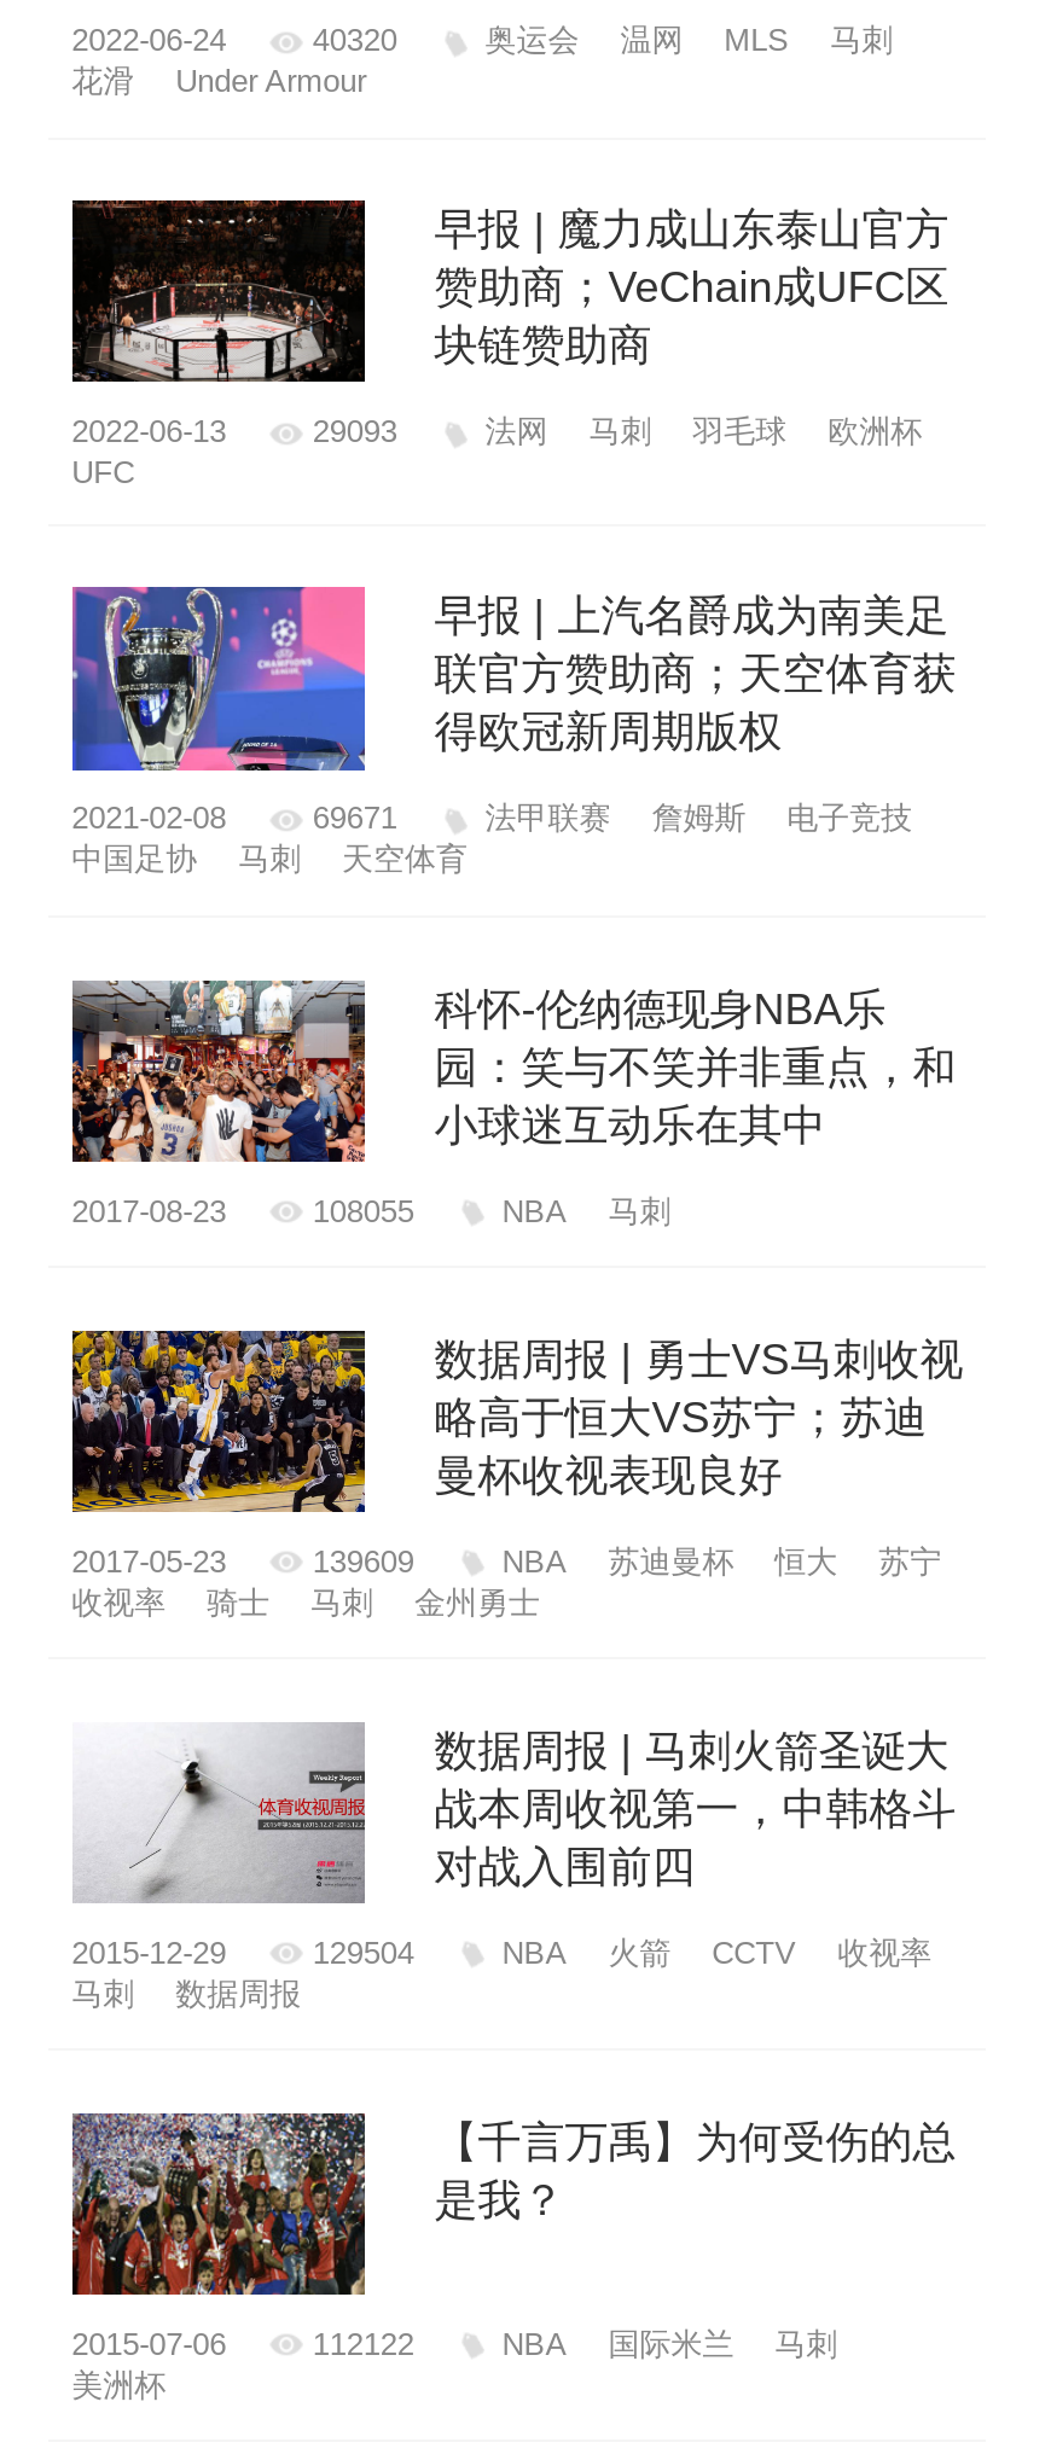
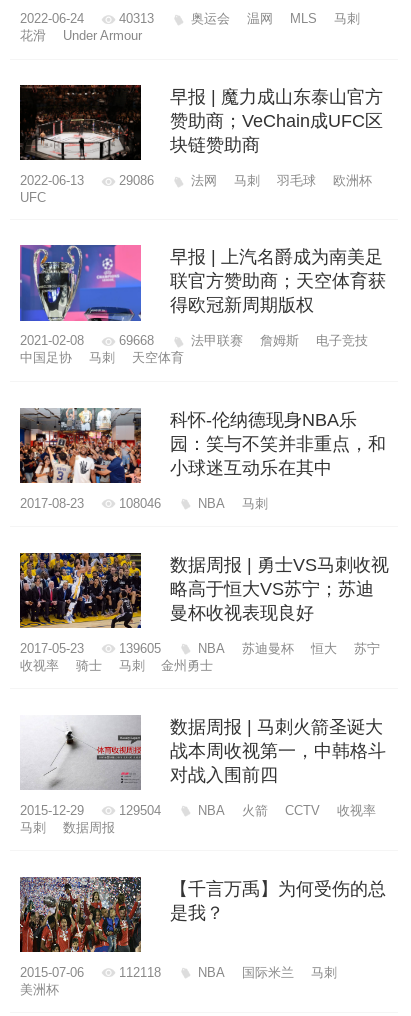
- 40320
+ 40313

- 29093
+ 29086

- 69671
+ 69668

- 108055
+ 108046

- 139609
+ 139605

- 112122
+ 112118
